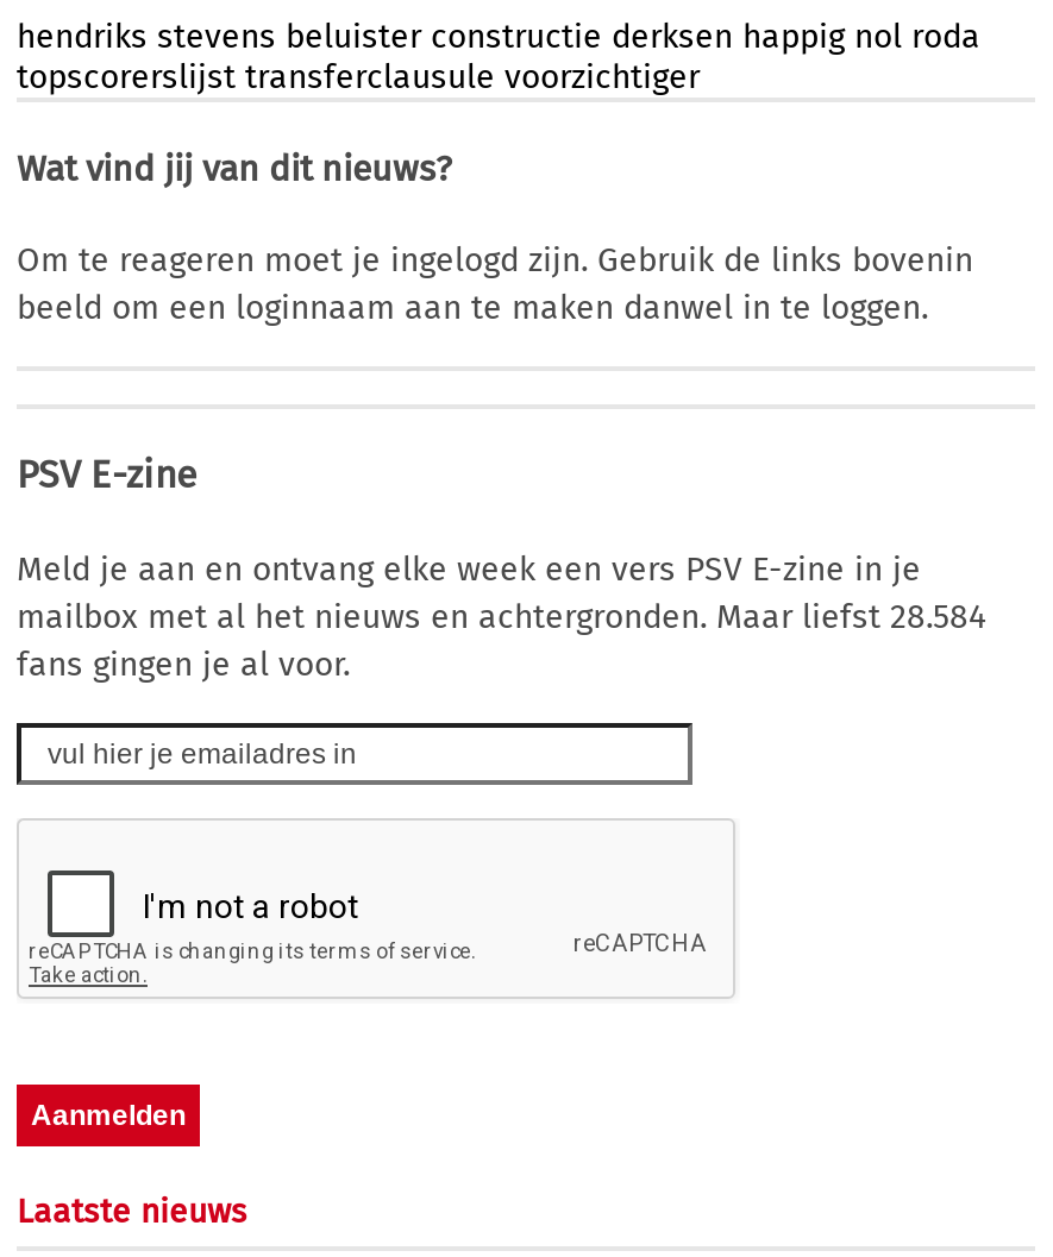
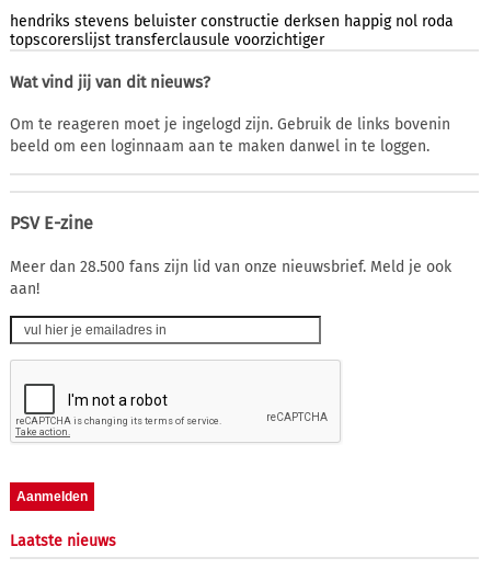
- Meld je aan en ontvang elke week een vers PSV E-zine in je
- mailbox met al het nieuws en achtergronden. Maar liefst 28.584
- fans gingen je al voor.
+ Meer dan 28.500 fans zijn lid van onze nieuwsbrief. Meld je ook
+ aan!
